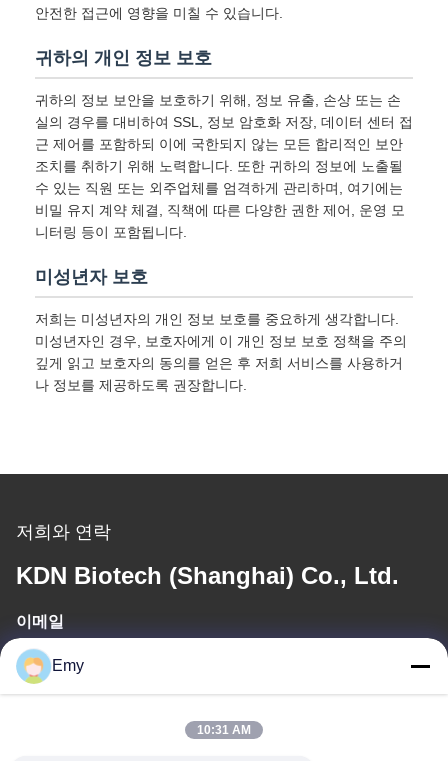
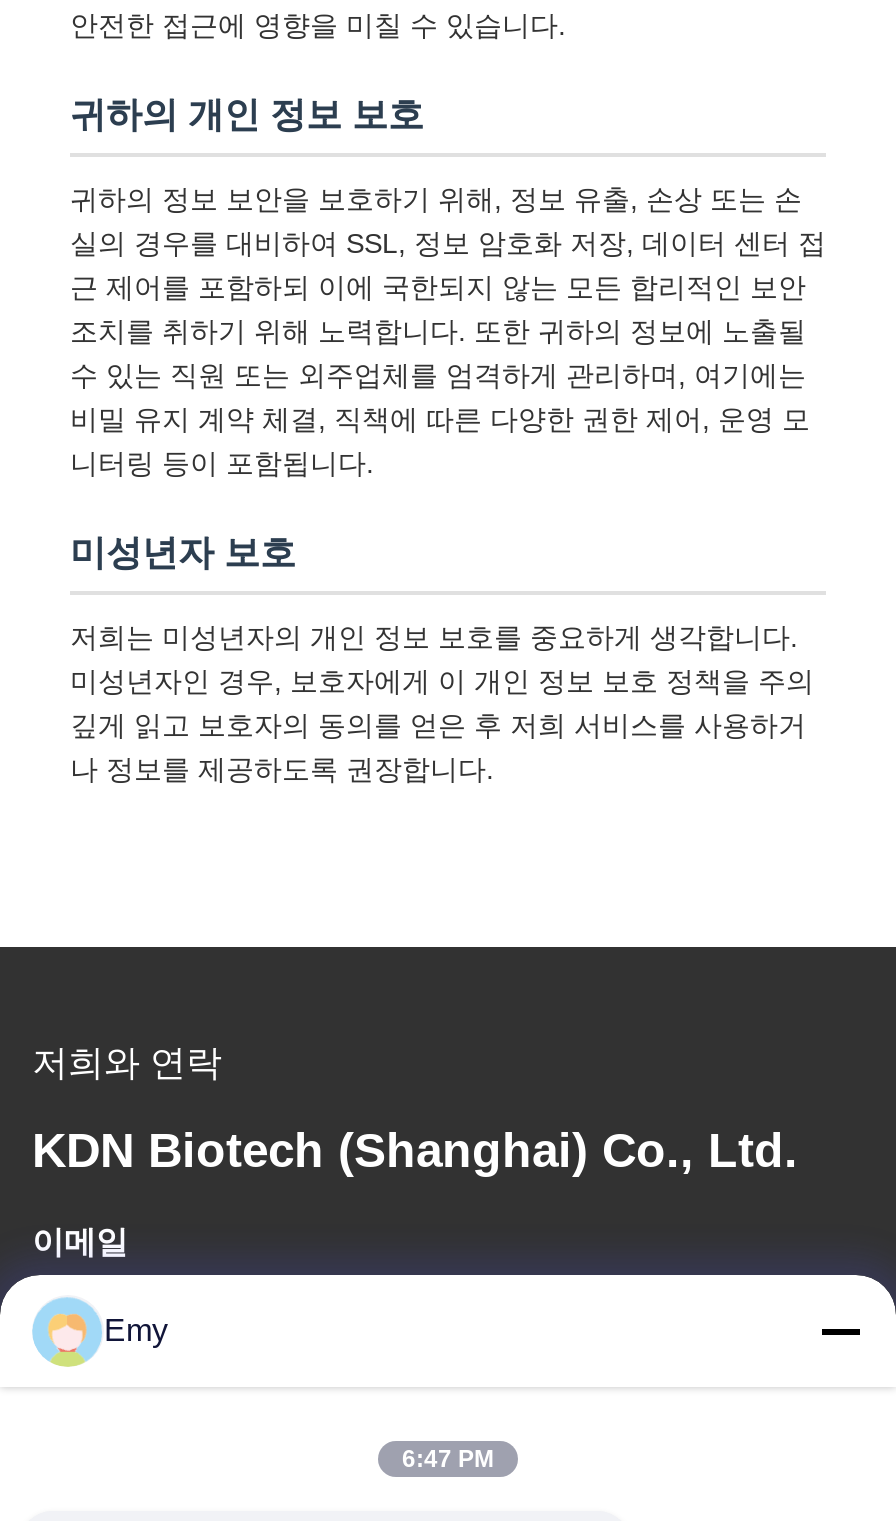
- 10:31 AM
+ 6:47 PM
